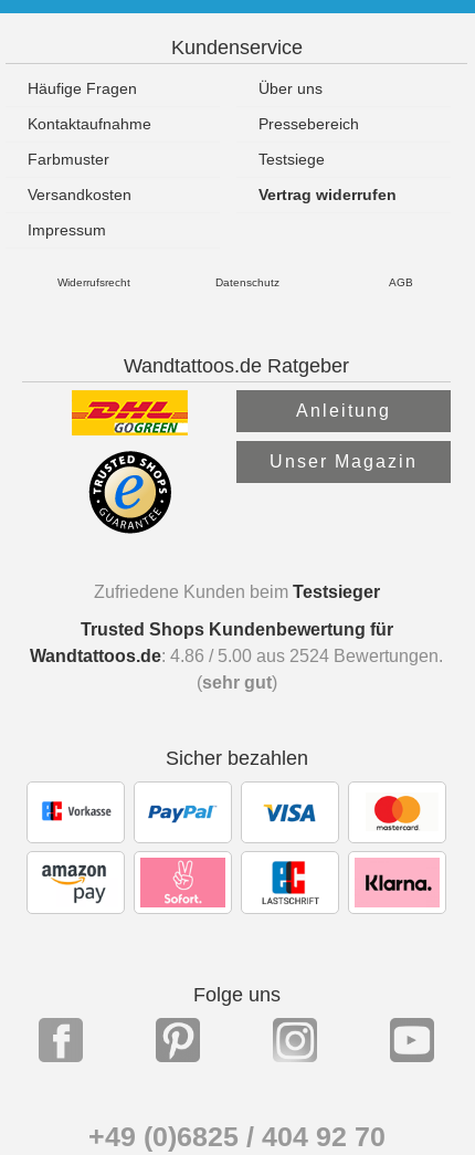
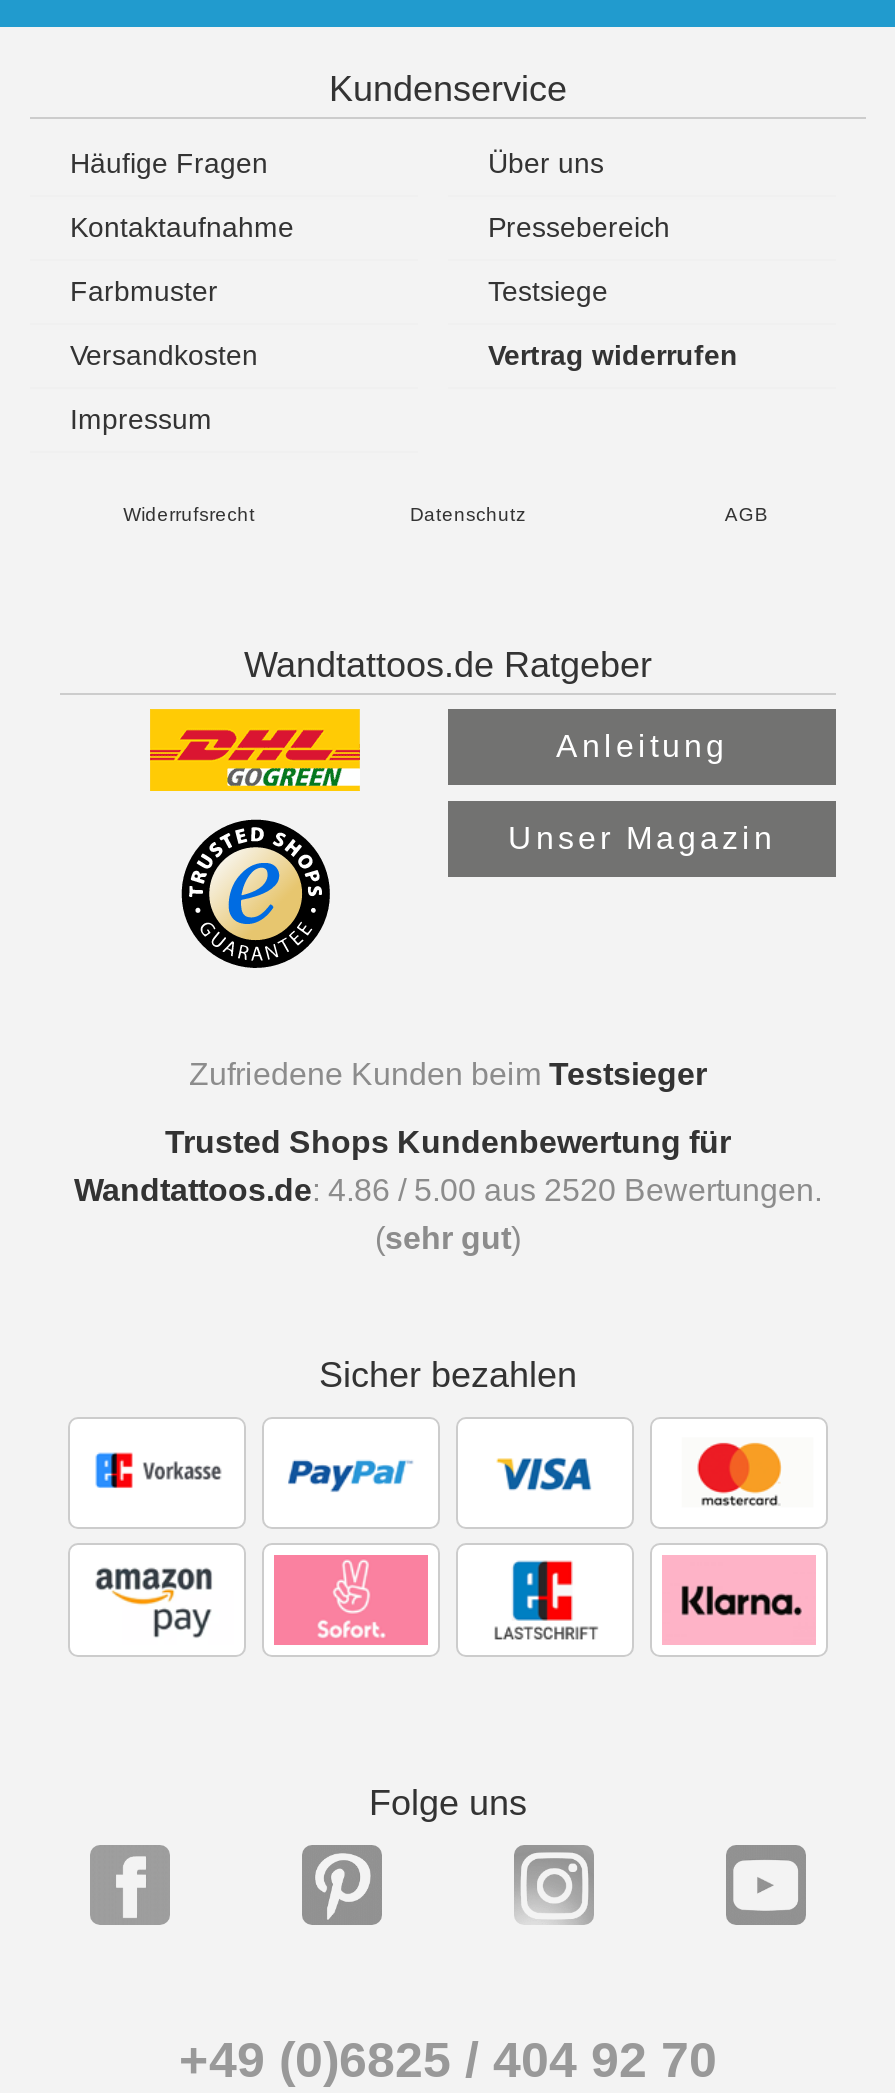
- Wandtattoos.de: 4.86 / 5.00 aus 2524 Bewertungen.
+ Wandtattoos.de: 4.86 / 5.00 aus 2520 Bewertungen.
